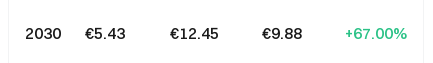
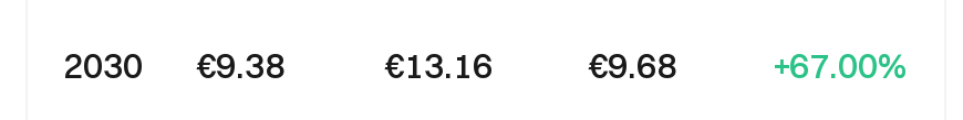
- 2030 €5.43
+ 2030 €9.38

- €12.45
+ €13.16

- €9.88
+ €9.68
